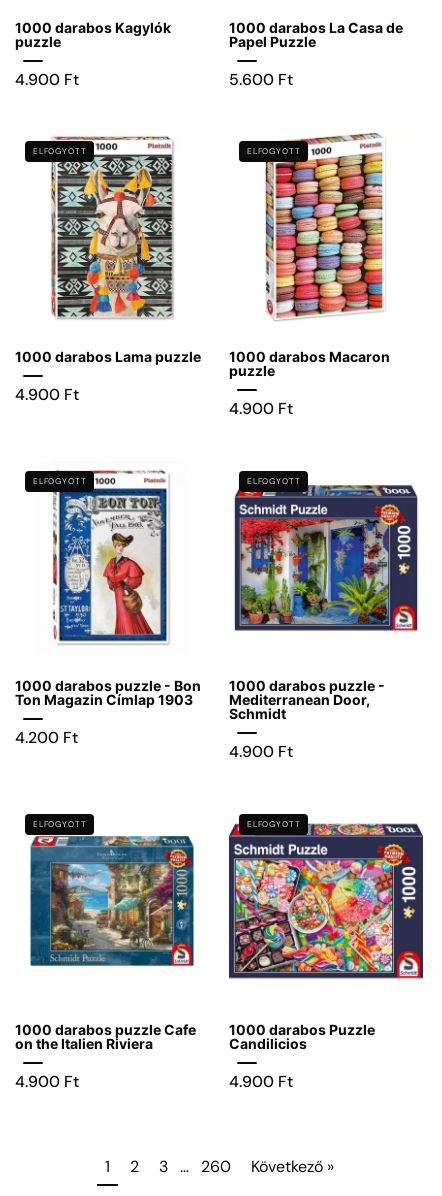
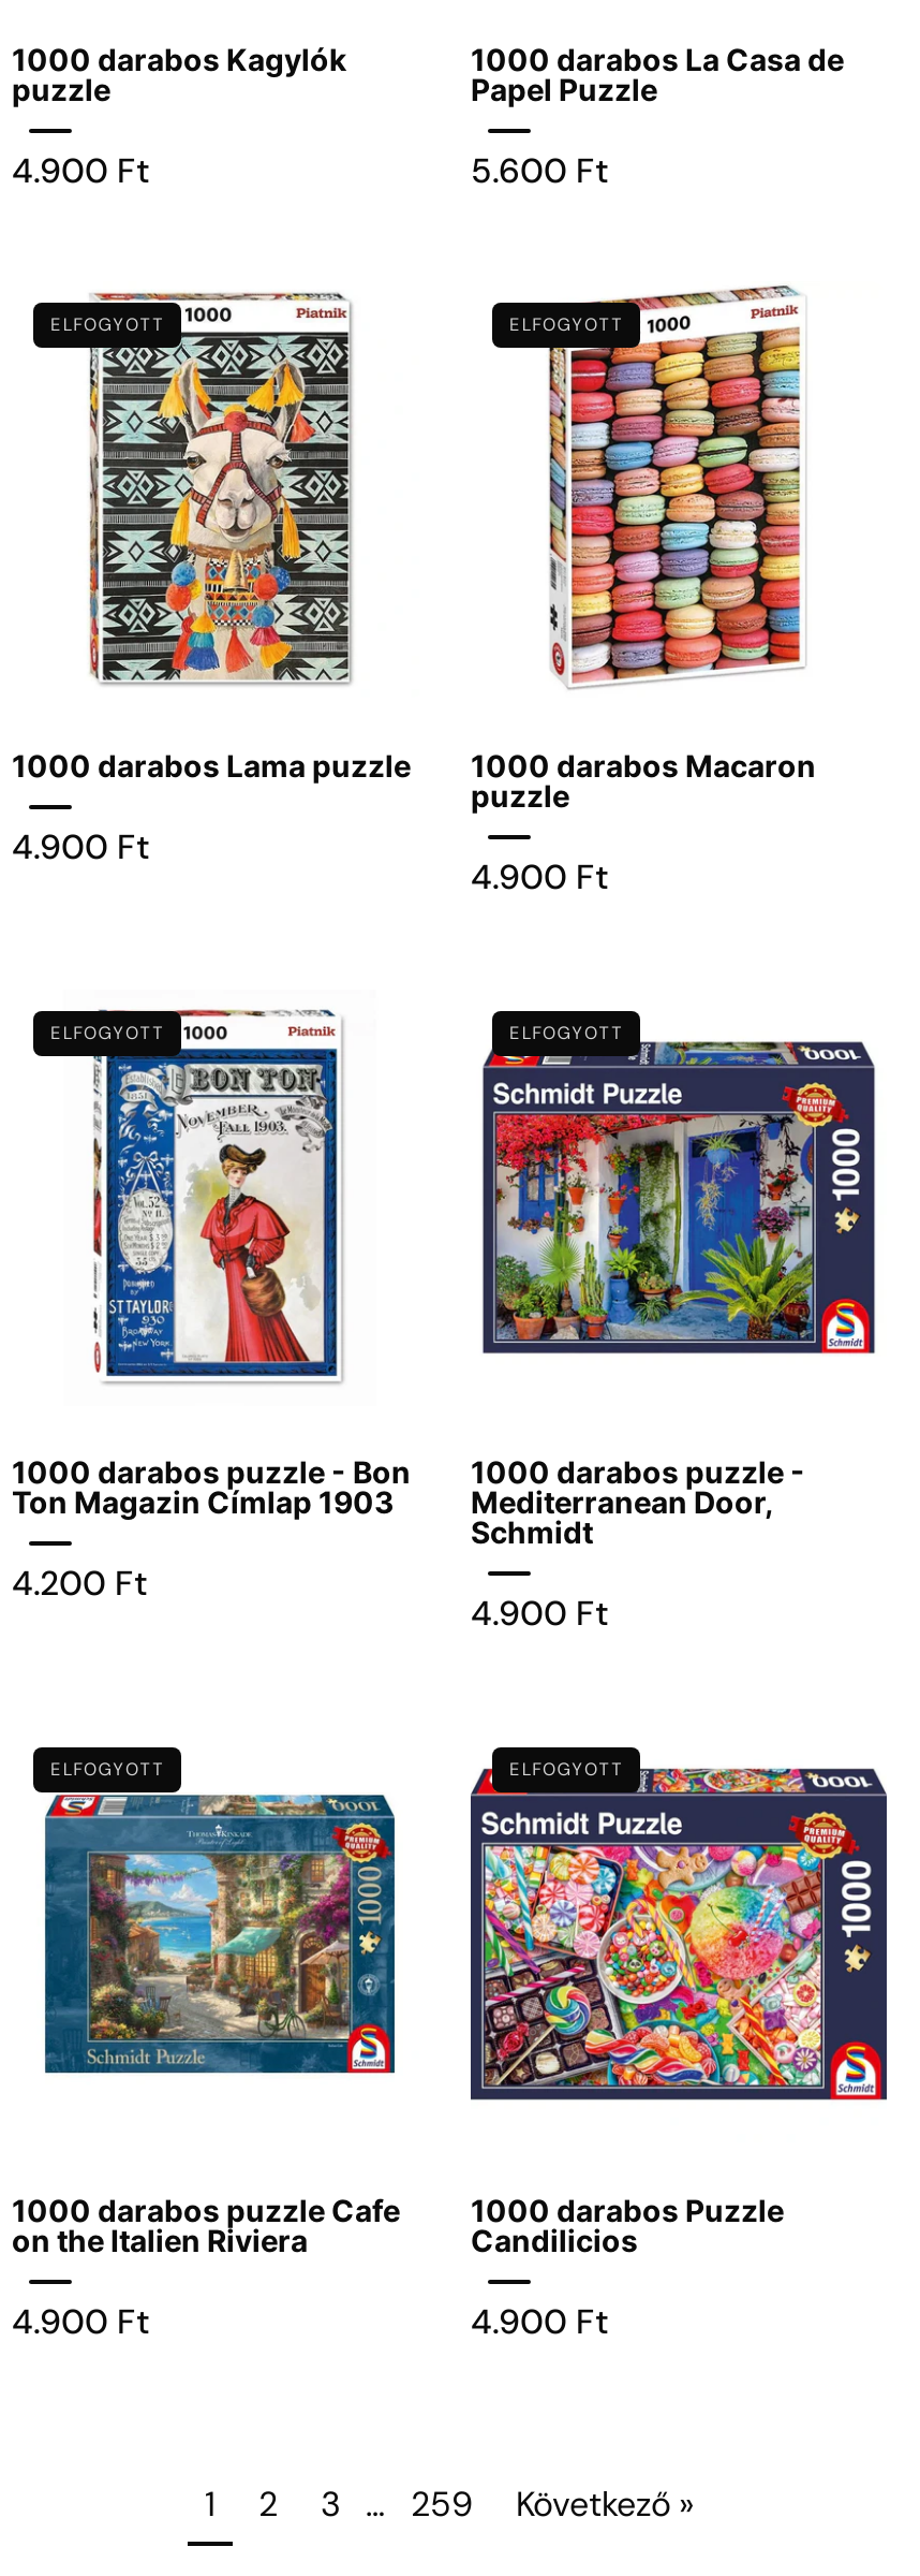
- 3 … 260
+ 3 … 259
